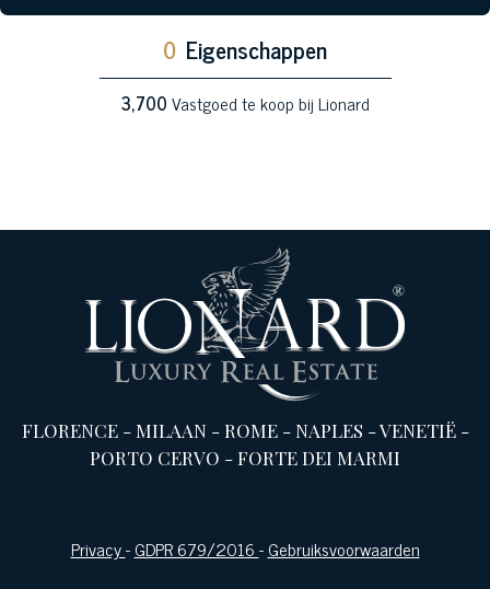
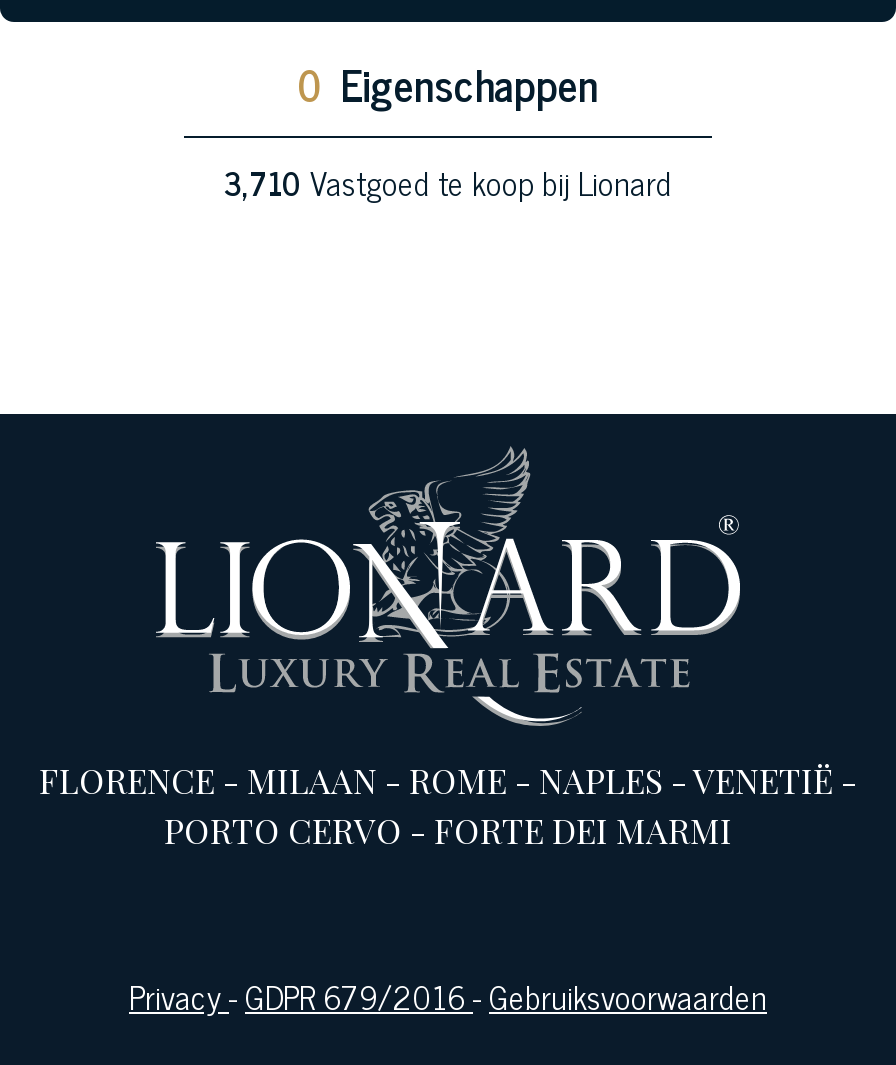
- 3,700 Vastgoed te koop bij Lionard
+ 3,710 Vastgoed te koop bij Lionard
